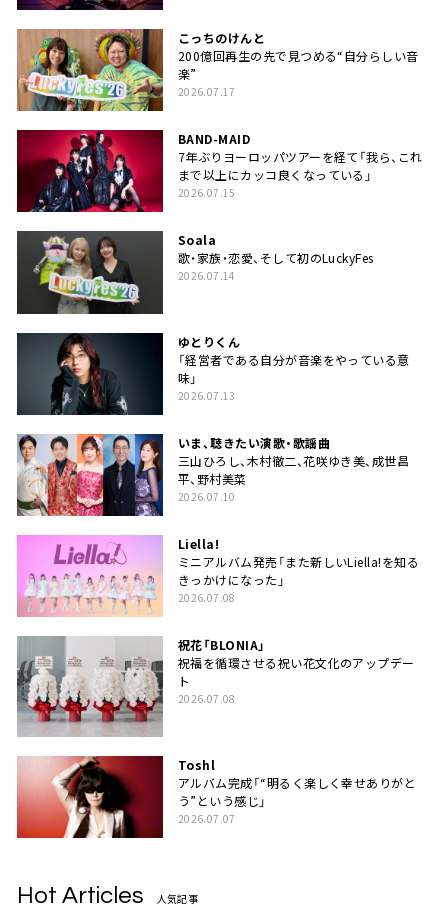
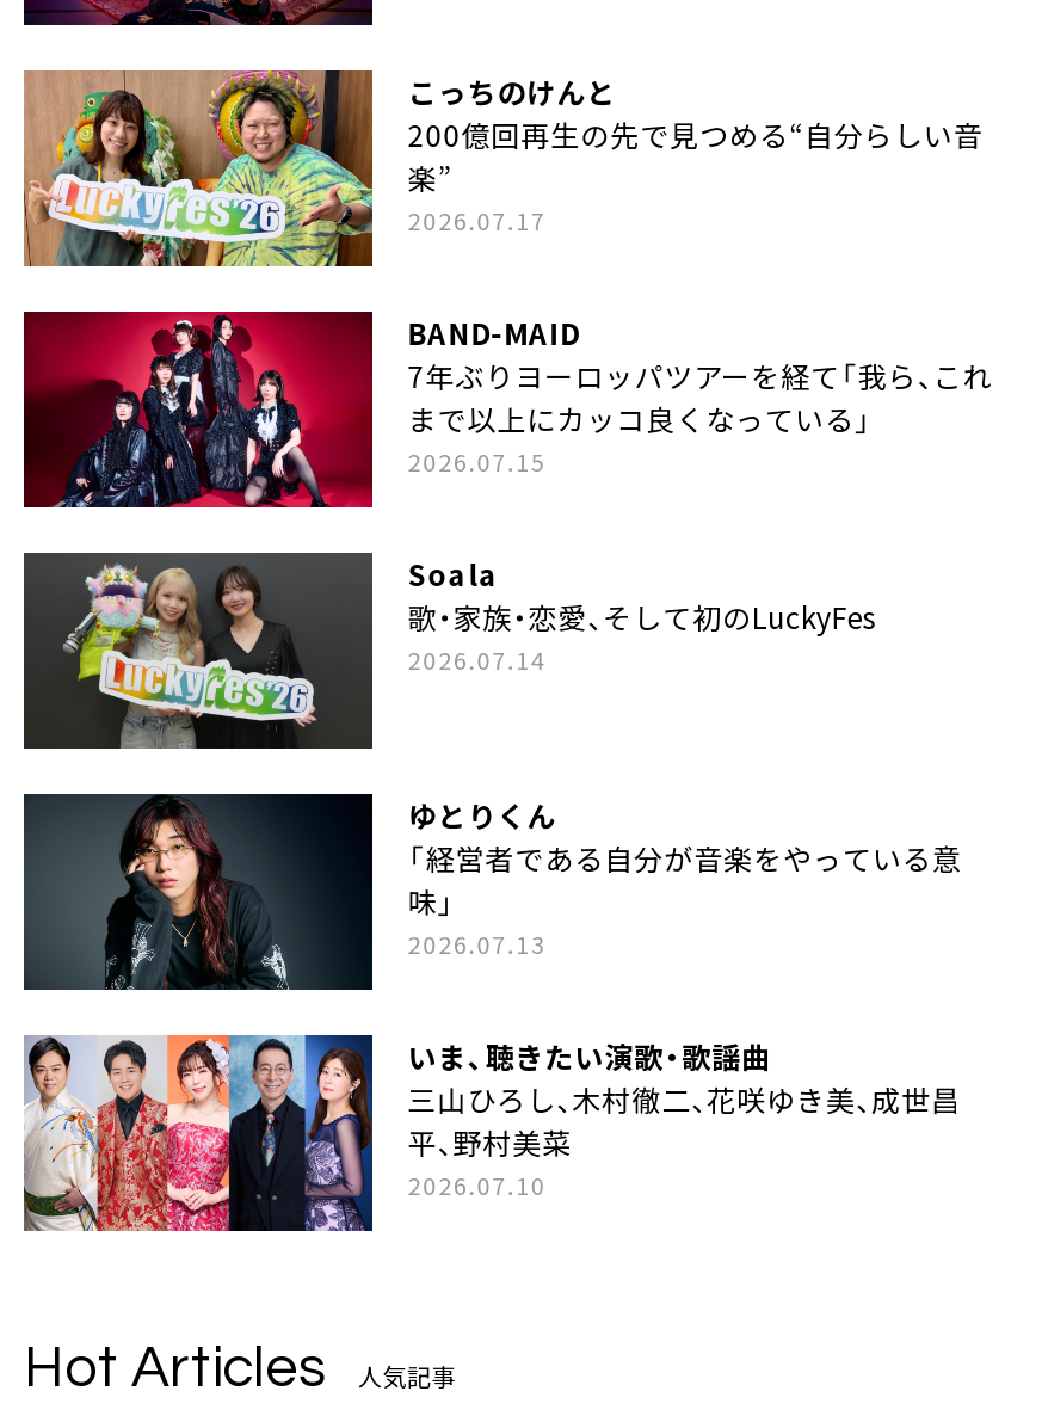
- [image]
- Liella!
- ミニアルバム発売「また新しいLiella!を知る
- きっかけになった」
- 2026.07.08
- 祝花「BLONIA」
- 祝福を循環させる祝い花文化のアップデー
- ト
- 2026.07.08

- [image]
- Toshl
- アルバム完成「“明るく楽しく幸せありがと
- う”という感じ」
- 2026.07.07

- [image]
